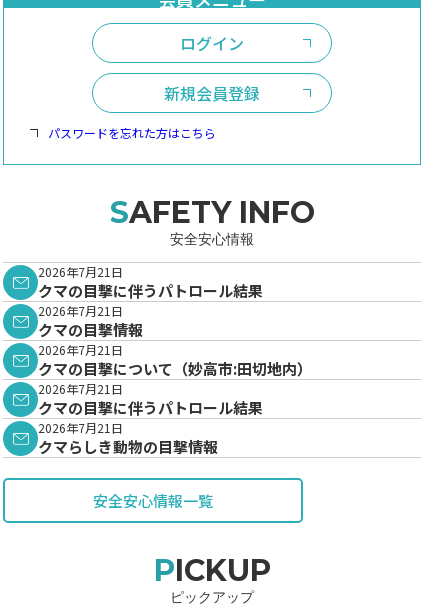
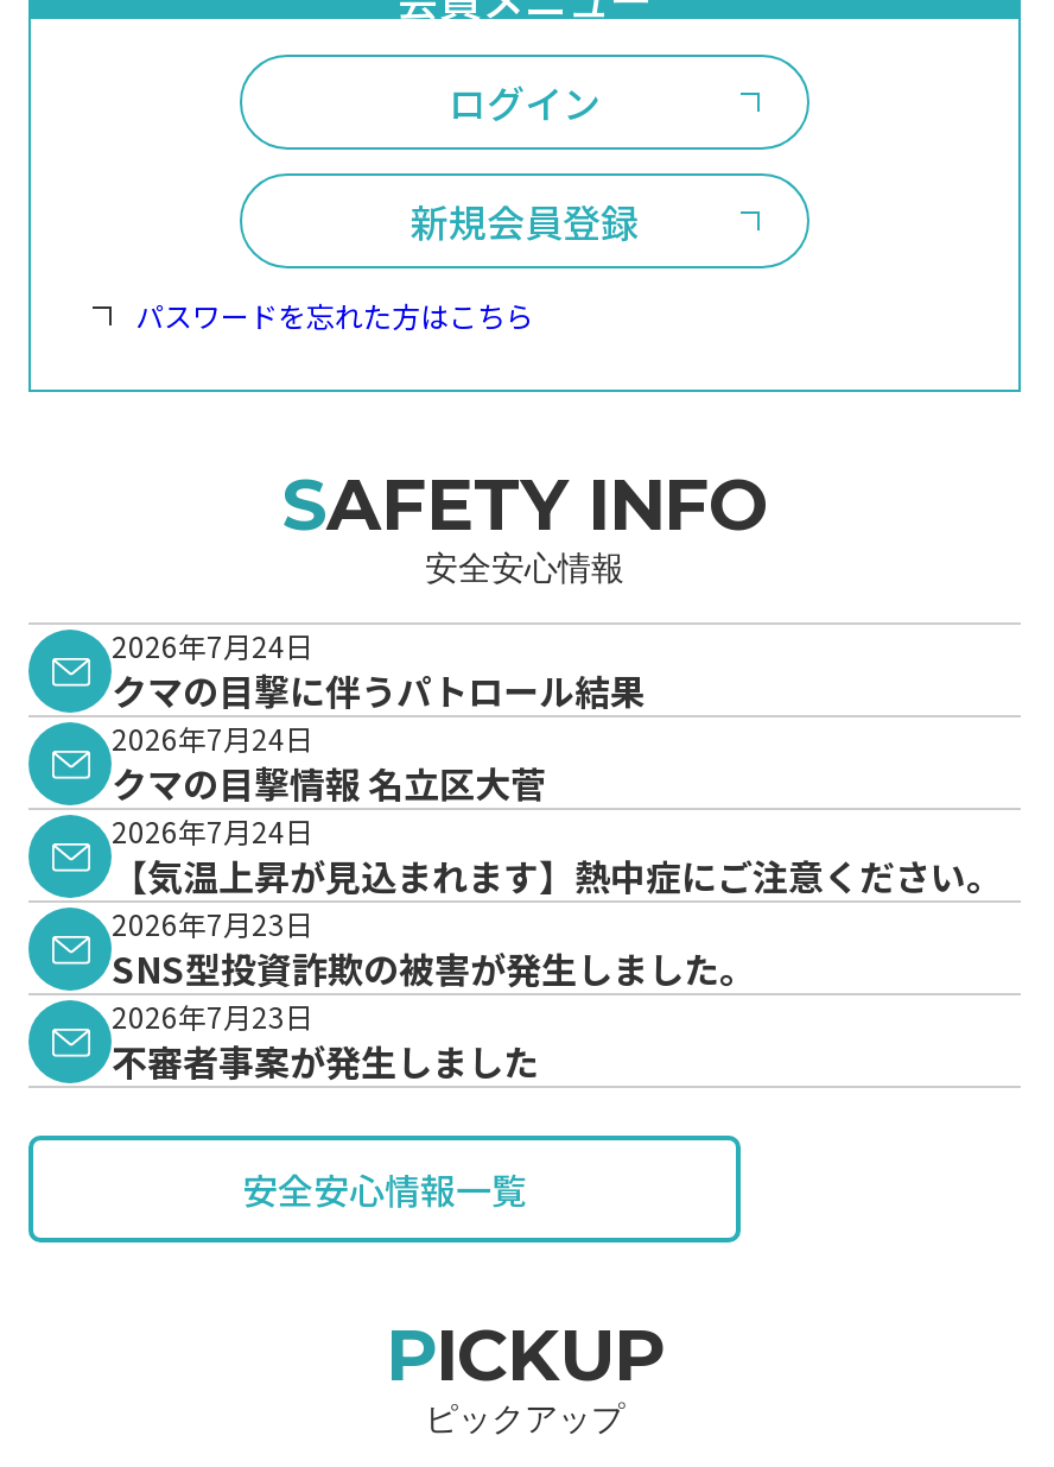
- 2026年7月21日
+ 2026年7月24日

- 2026年7月21日
- クマの目撃情報
- 2026年7月21日
- クマの目撃について（妙高市:田切地内）
- 2026年7月21日
- クマの目撃に伴うパトロール結果
- 2026年7月21日
- クマらしき動物の目撃情報
+ 2026年7月24日
+ クマの目撃情報 名立区大菅
+ 2026年7月24日
+ 【気温上昇が見込まれます】熱中症にご注意ください。
+ 2026年7月23日
+ SNS型投資詐欺の被害が発生しました。
+ 2026年7月23日
+ 不審者事案が発生しました
